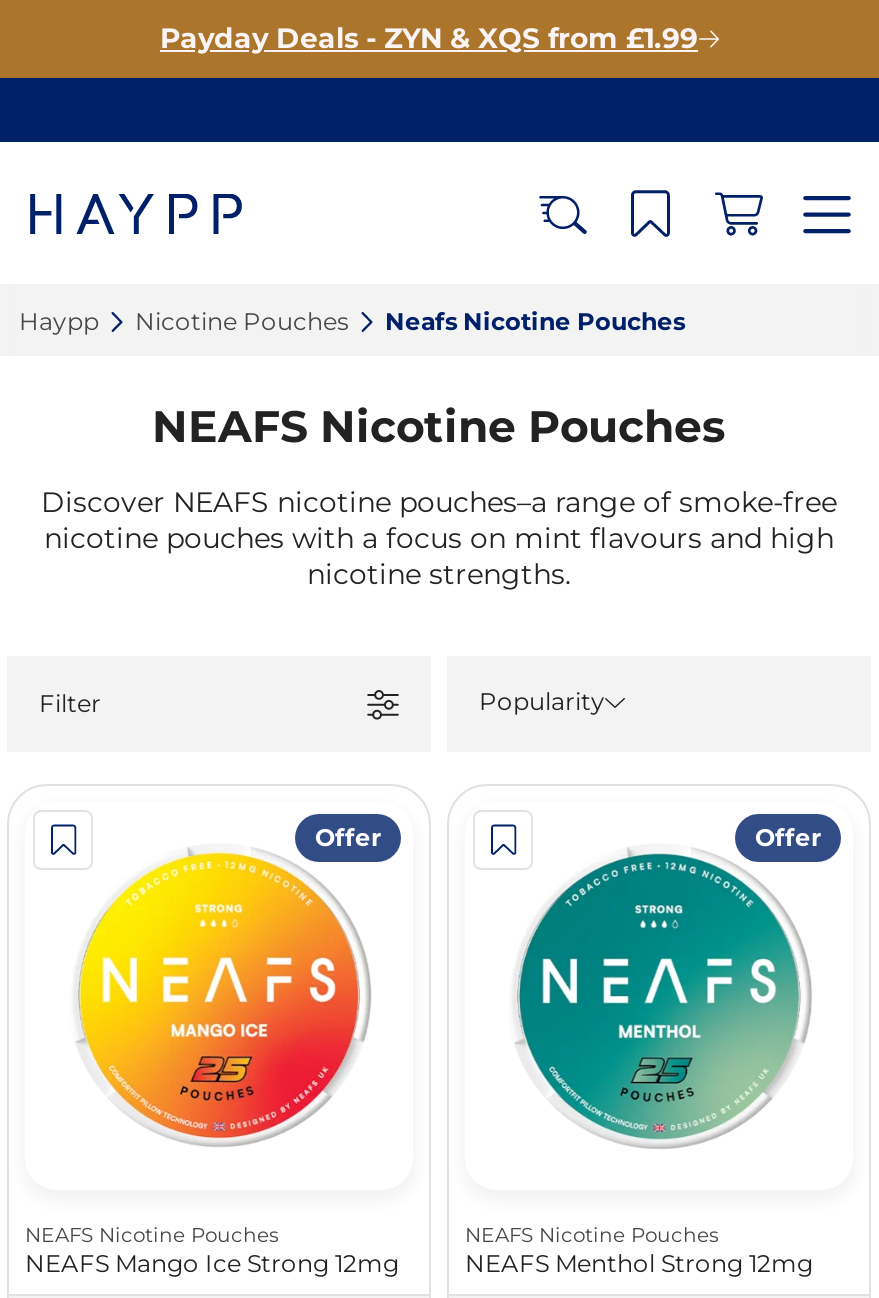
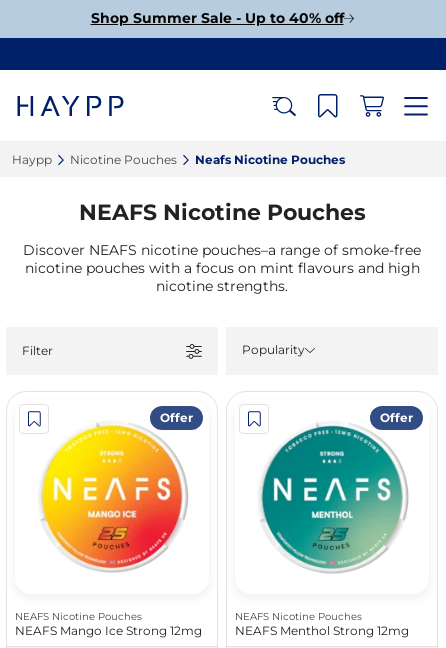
- Payday Deals - ZYN & XQS from £1.99
+ Shop Summer Sale - Up to 40% off
